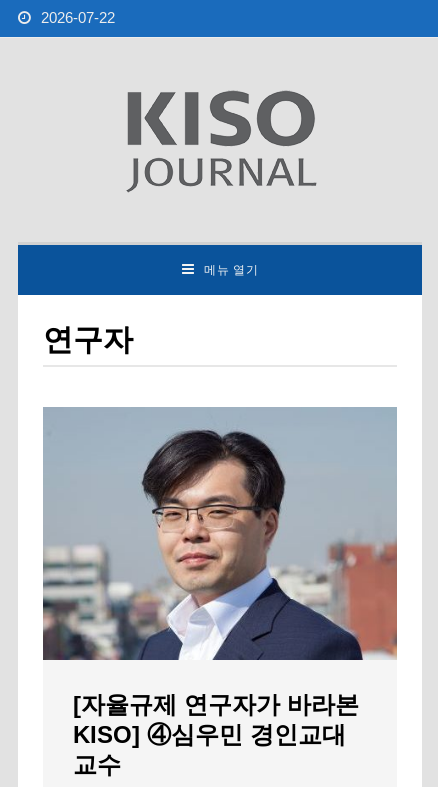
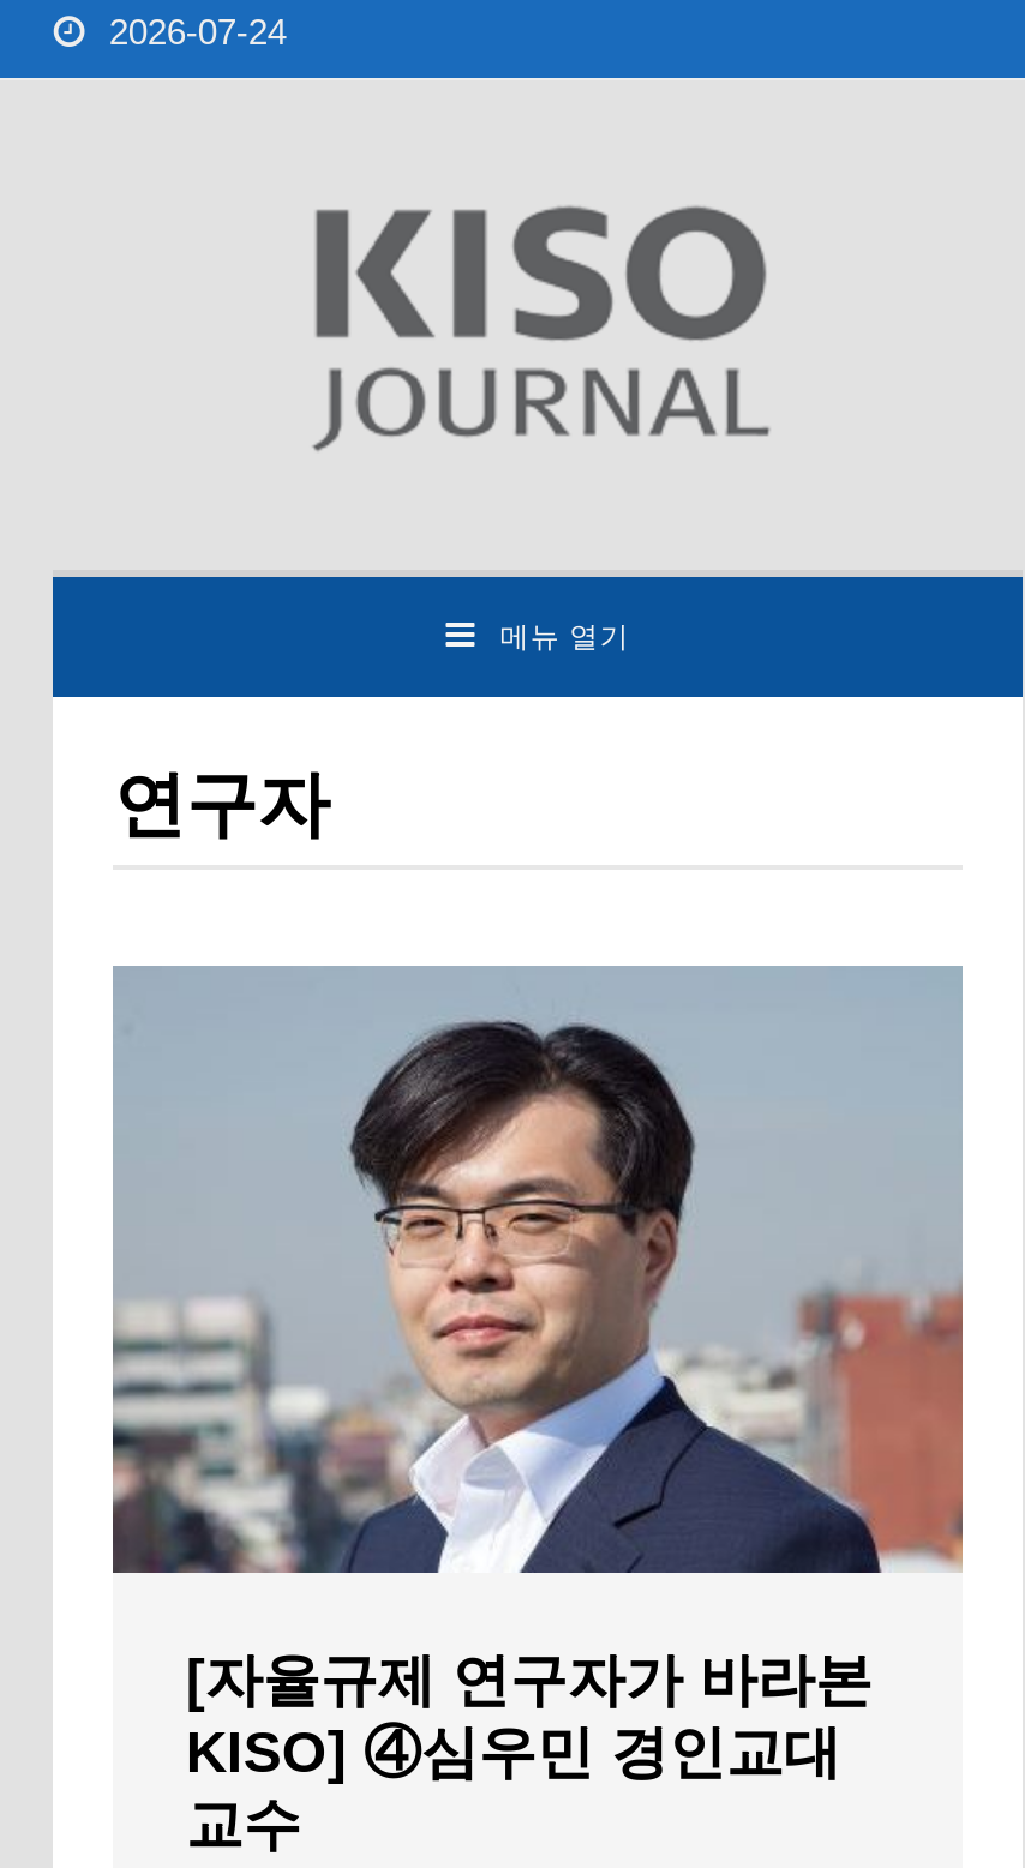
- 2026-07-22
+ 2026-07-24
